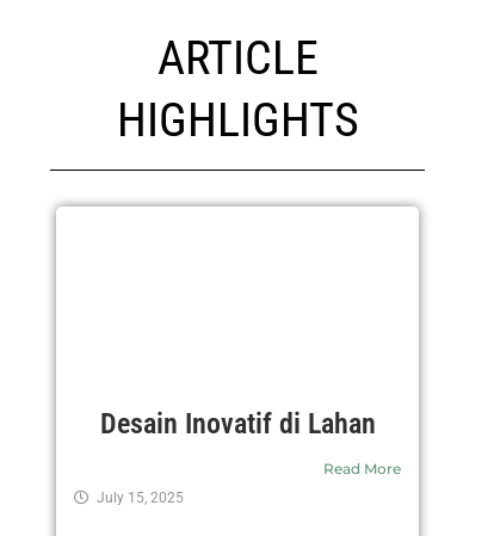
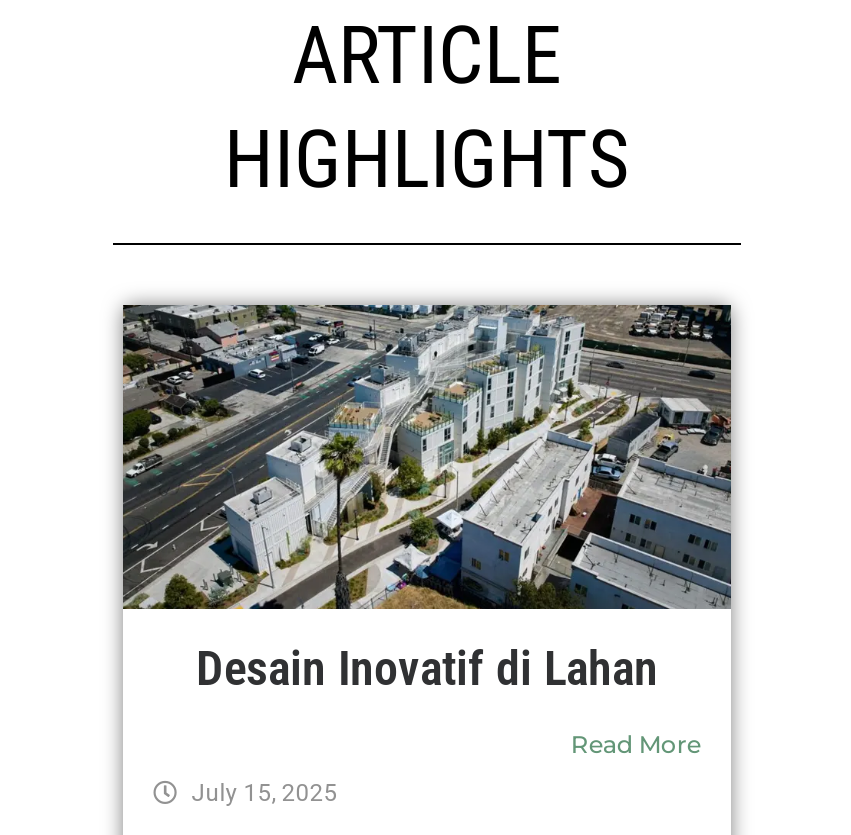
+ [image]
